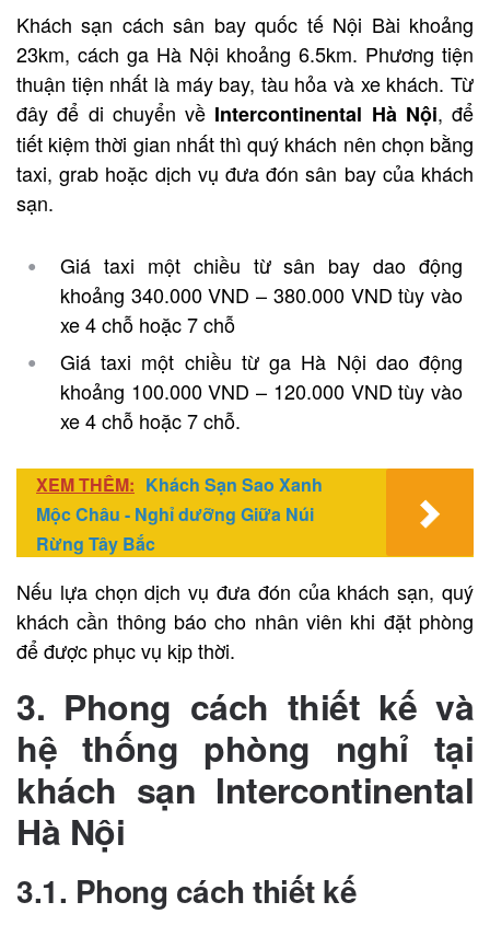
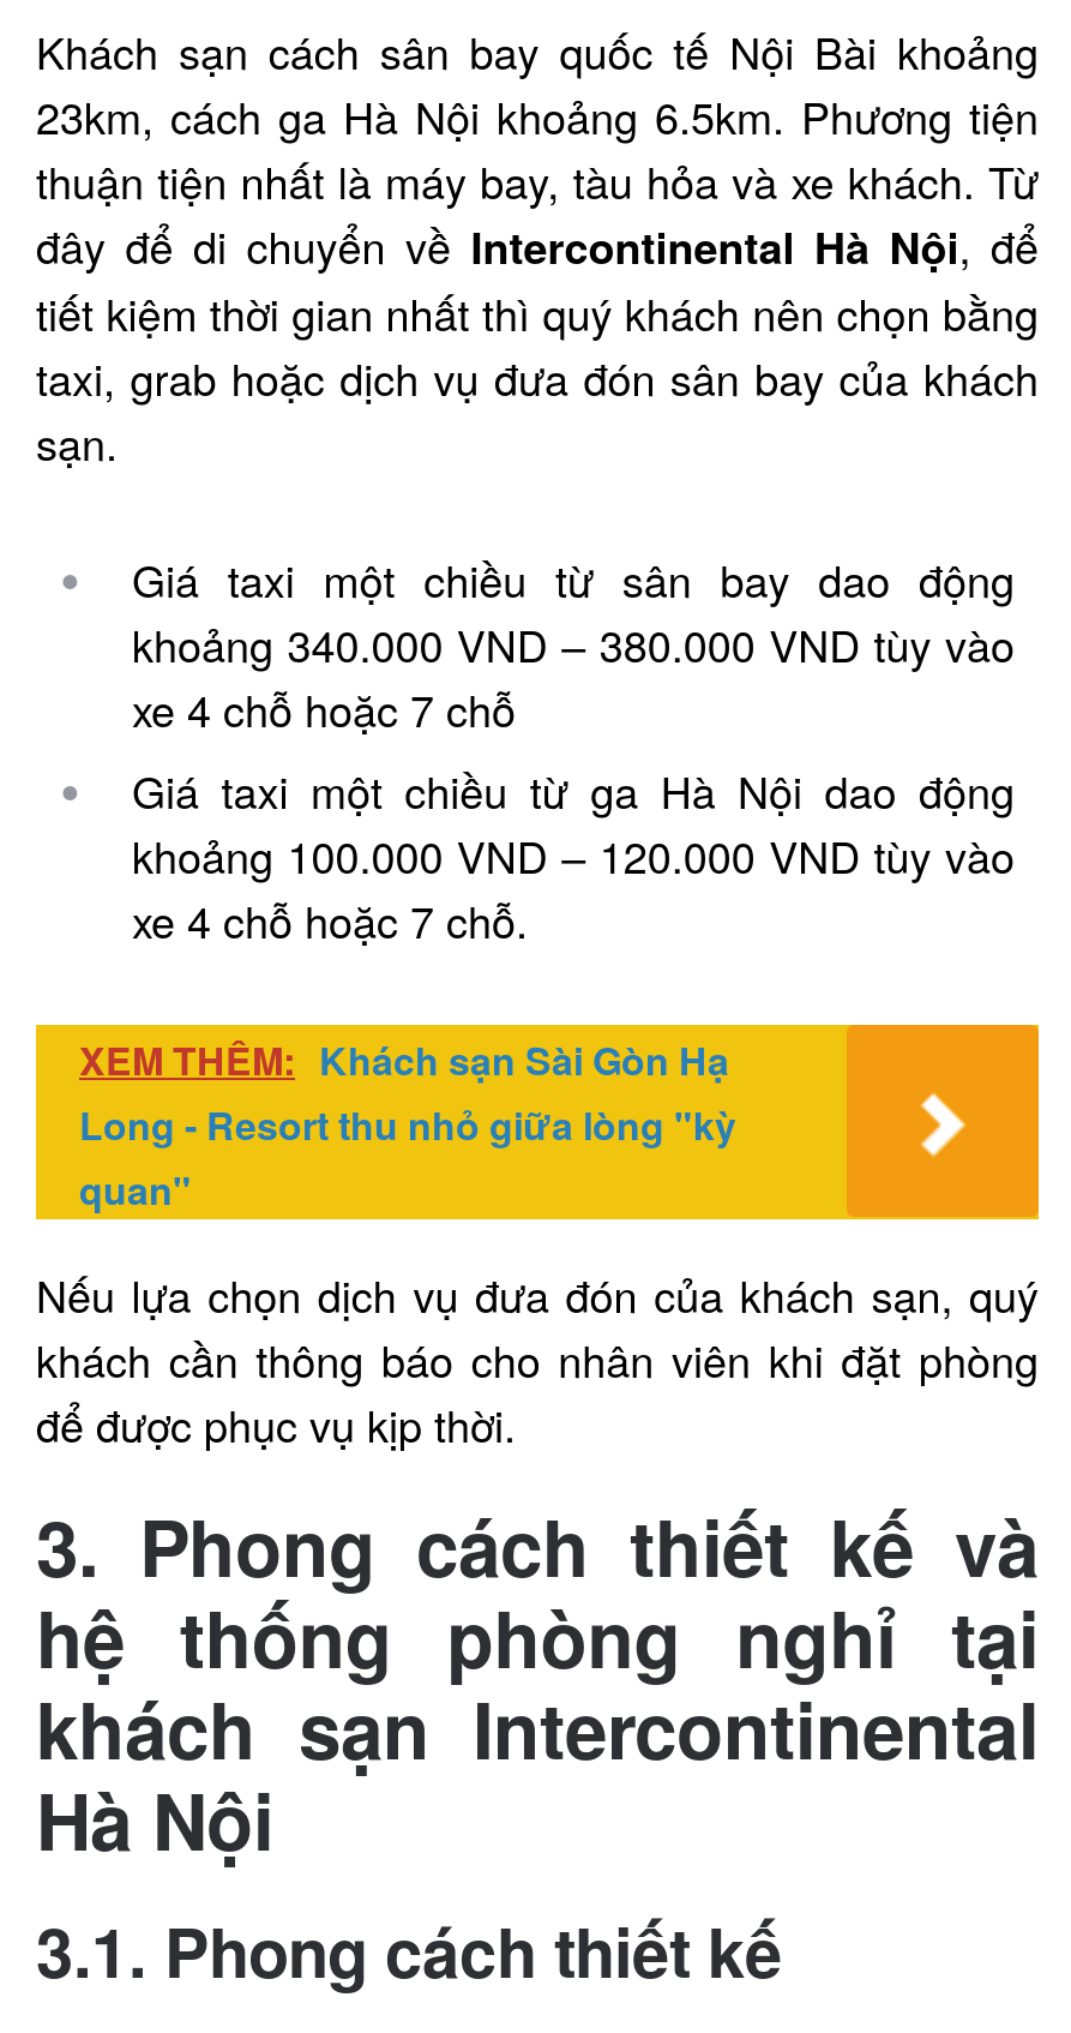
- XEM THÊM: Khách Sạn Sao Xanh
- Mộc Châu - Nghỉ dưỡng Giữa Núi
- Rừng Tây Bắc
+ XEM THÊM: Khách sạn Sài Gòn Hạ
+ Long - Resort thu nhỏ giữa lòng "kỳ
+ quan"
